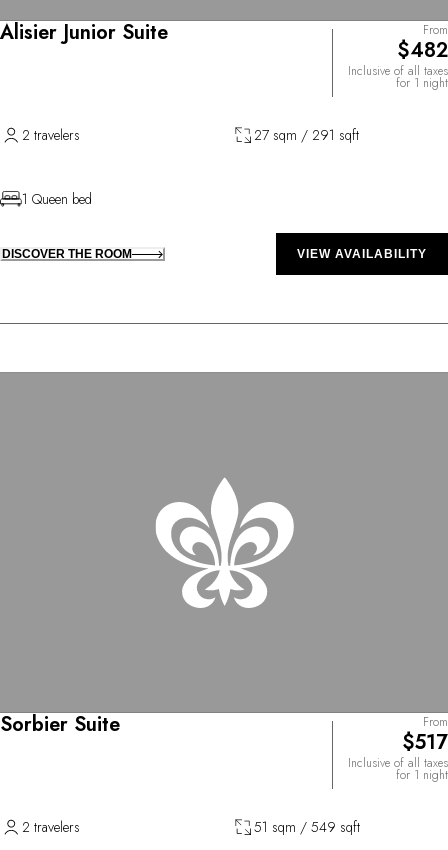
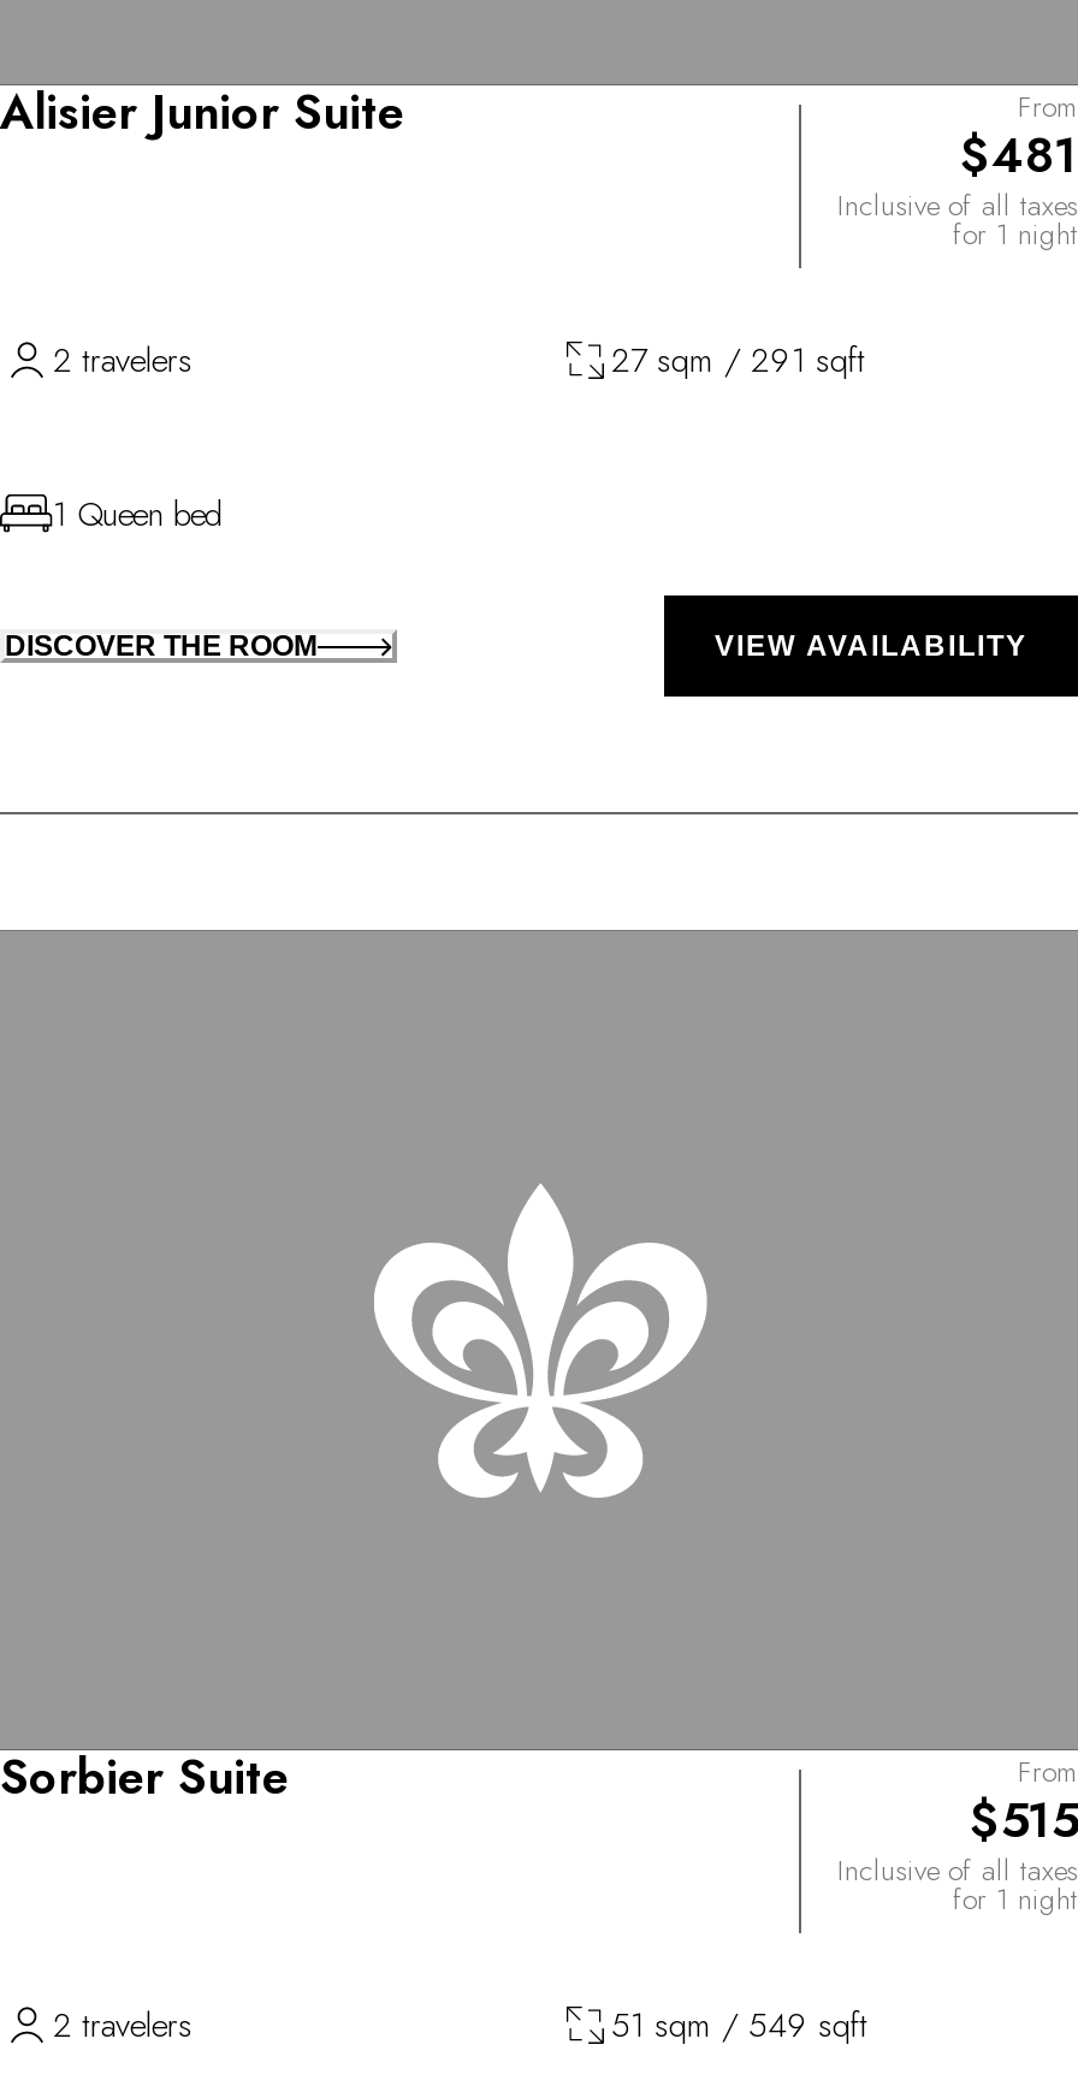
- $482
+ $481

- $517
+ $515
